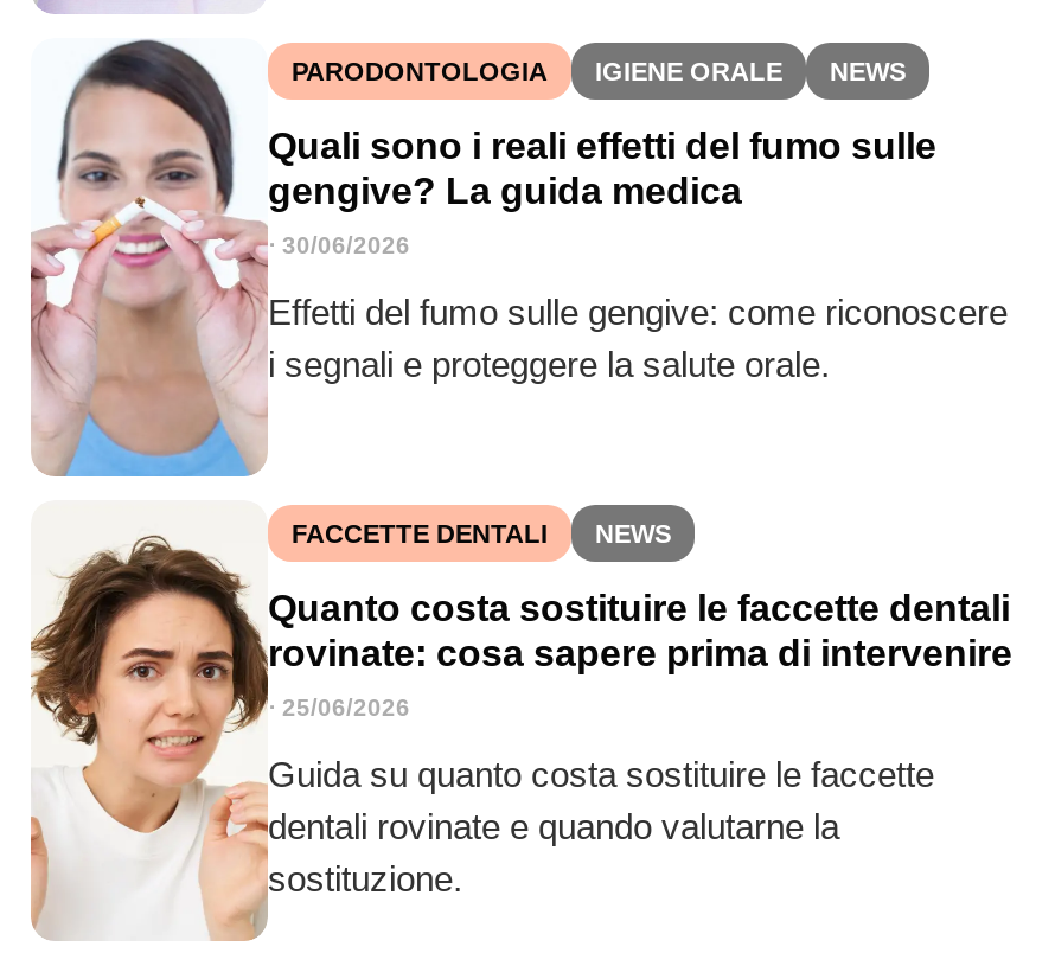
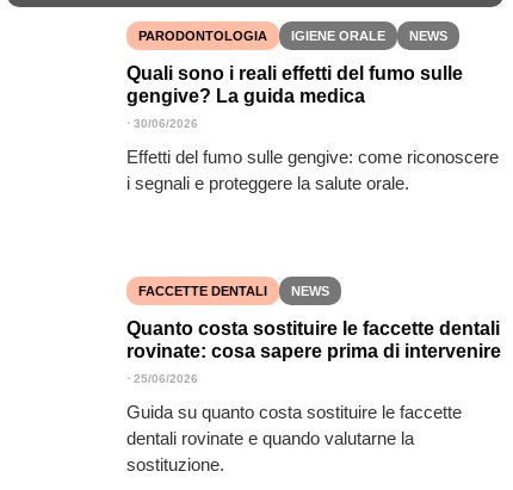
- [image]

- [image]
